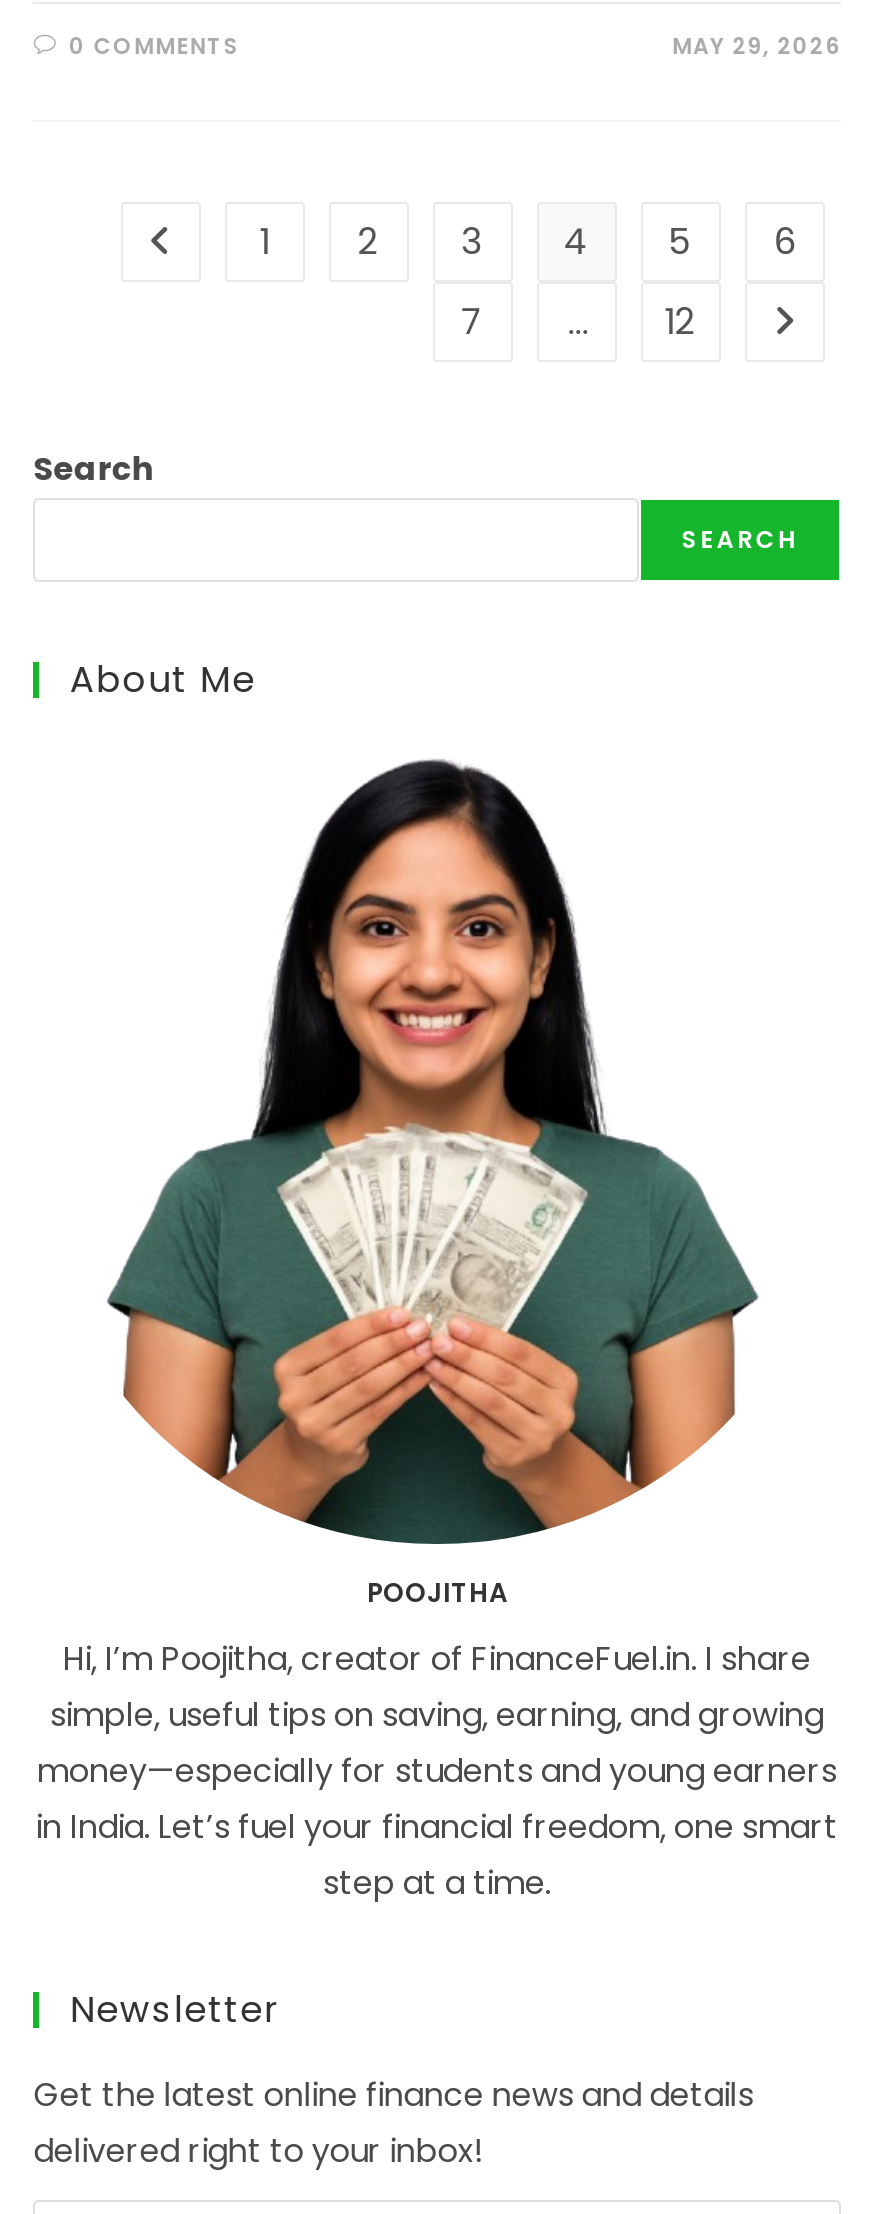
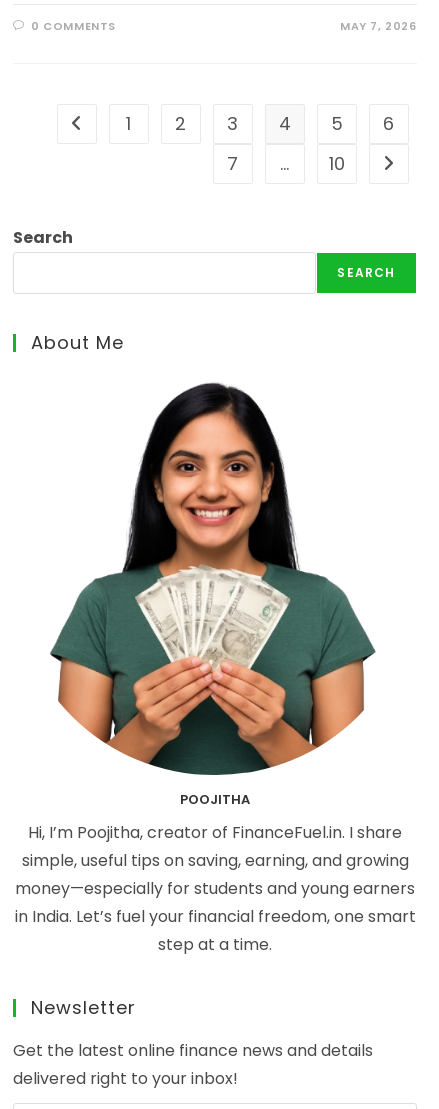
- MAY 29, 2026
+ MAY 7, 2026

- 12
+ 10
